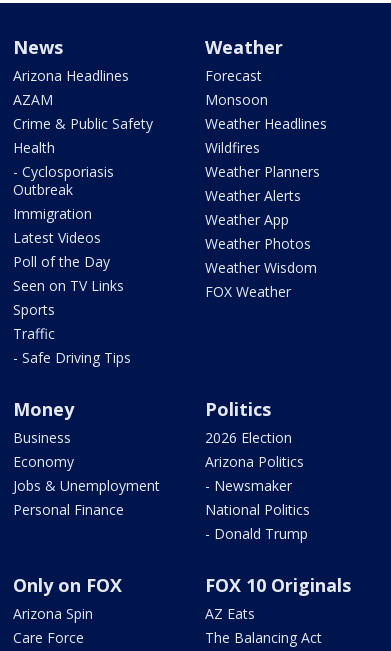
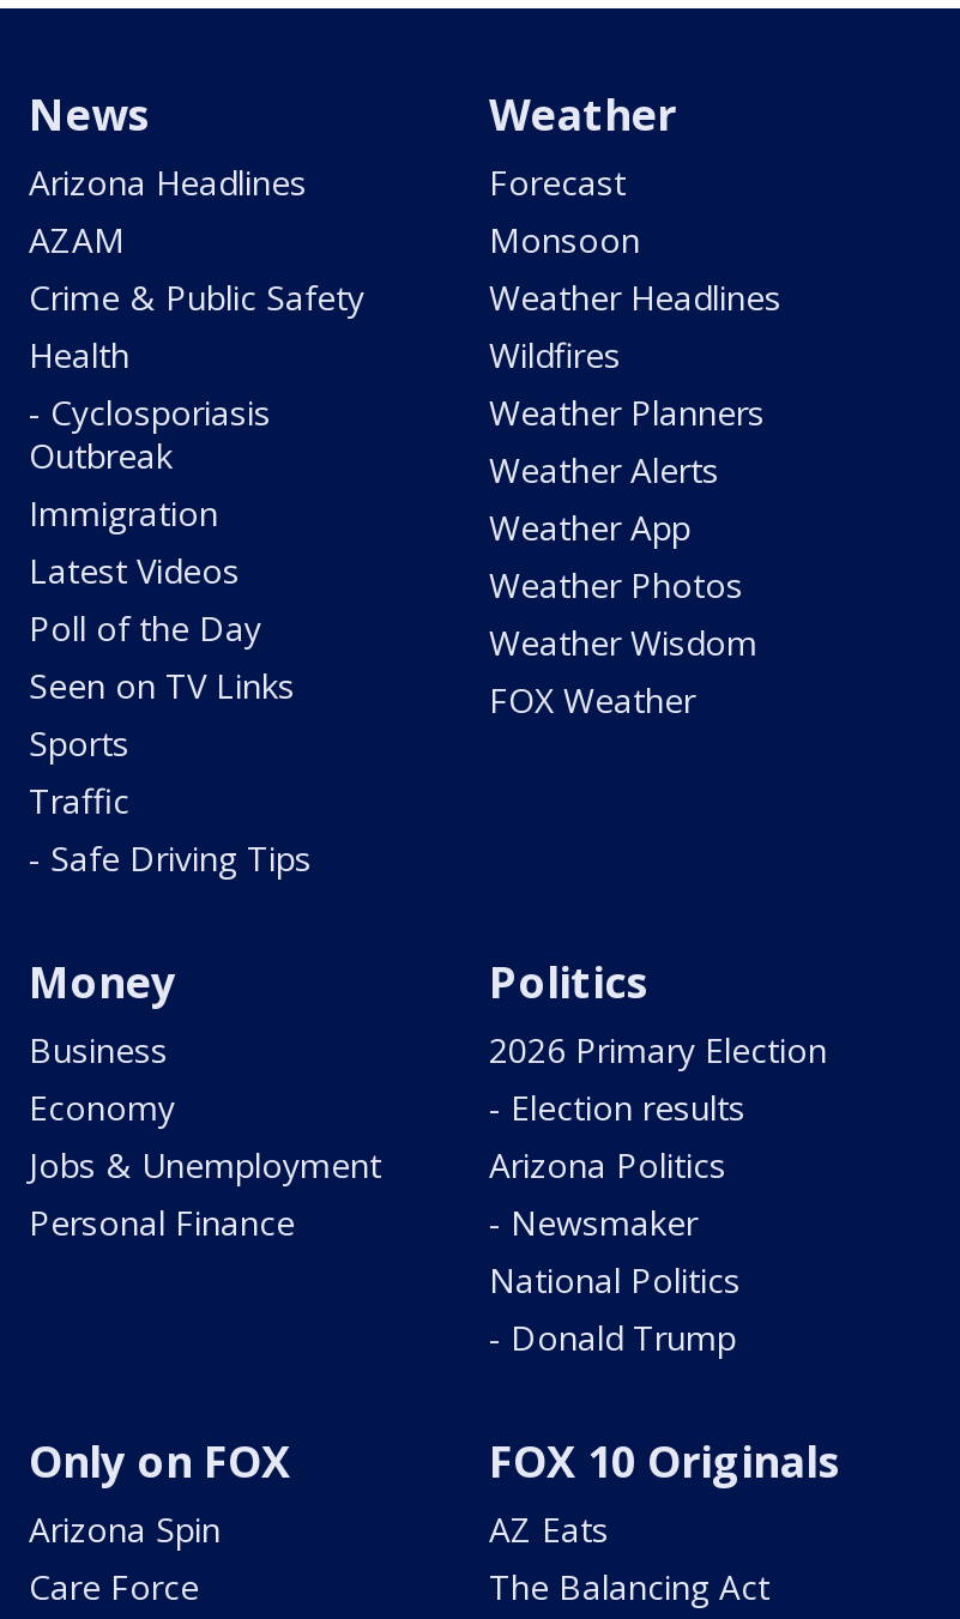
- 2026 Election
+ 2026 Primary Election
+ - Election results
